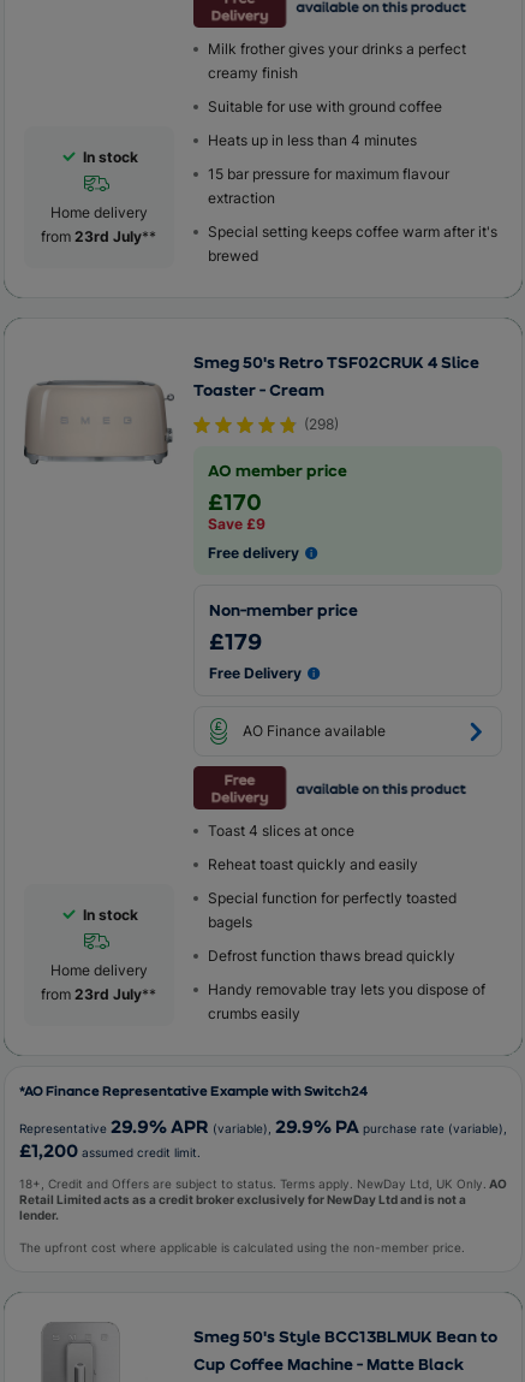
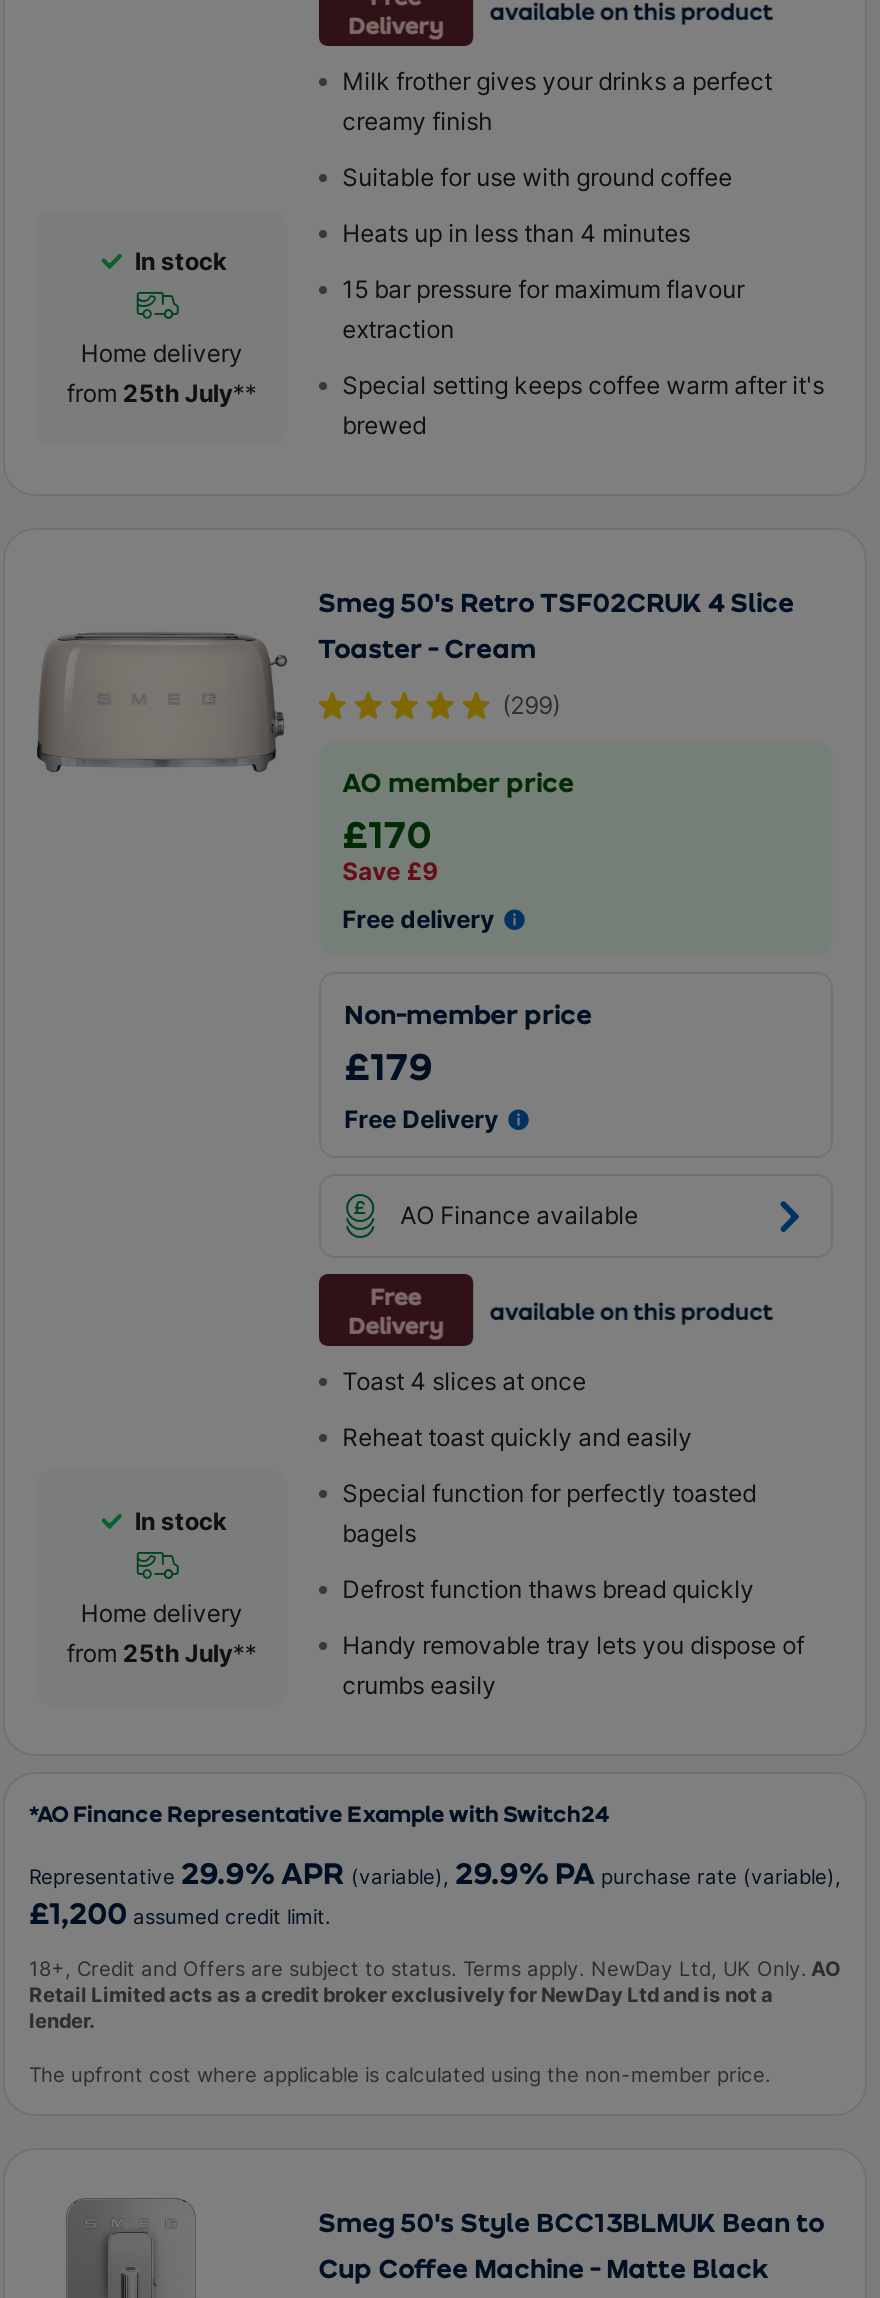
- from 23rd July
+ from 25th July

- (298)
+ (299)

- from 23rd July
+ from 25th July
